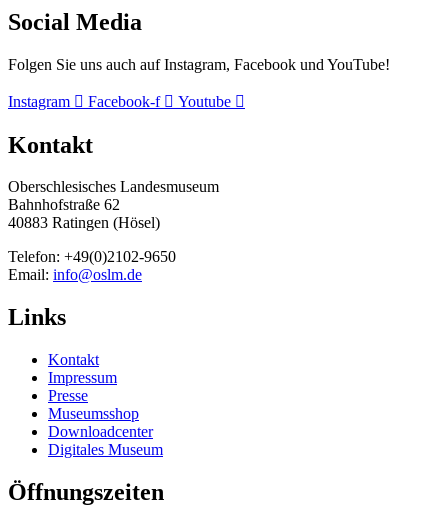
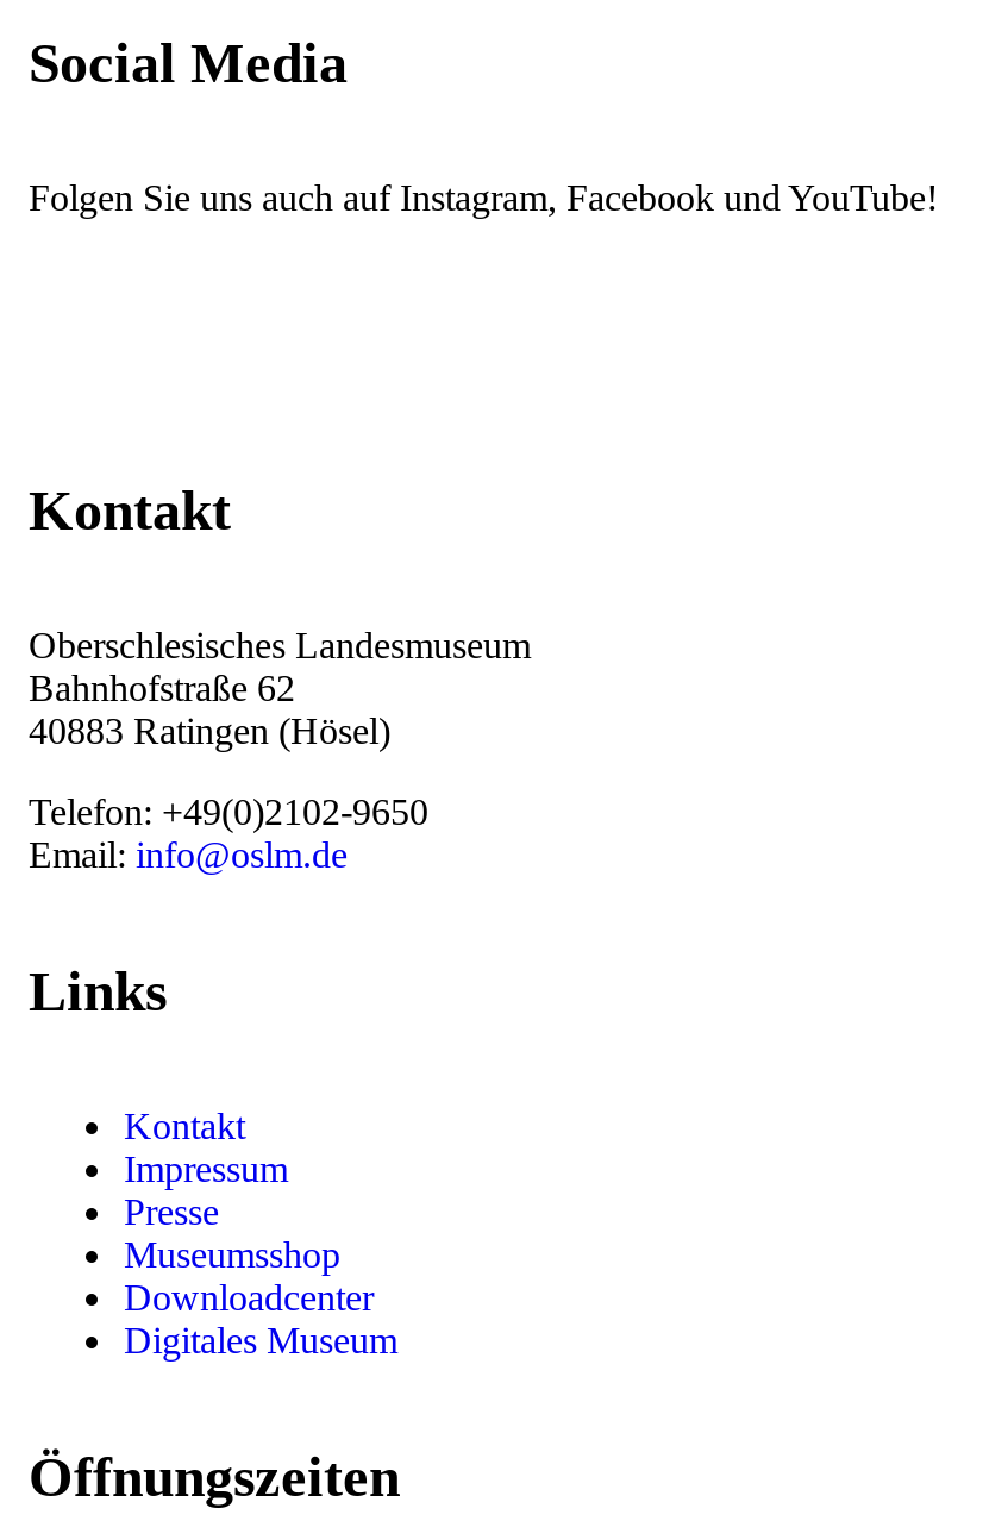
- Instagram
- Facebook-f
- Youtube
